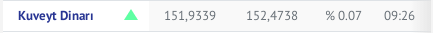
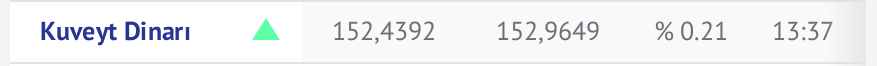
- 151,9339
+ 152,4392

- 152,4738
+ 152,9649

- % 0.07
+ % 0.21

- 09:26
+ 13:37
